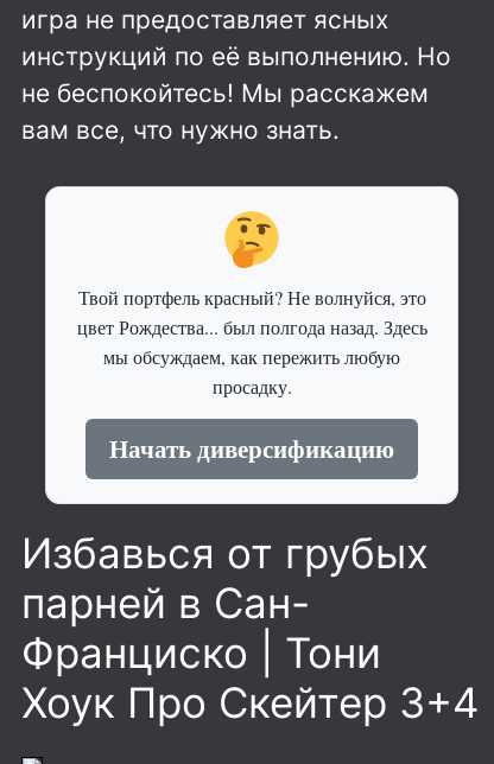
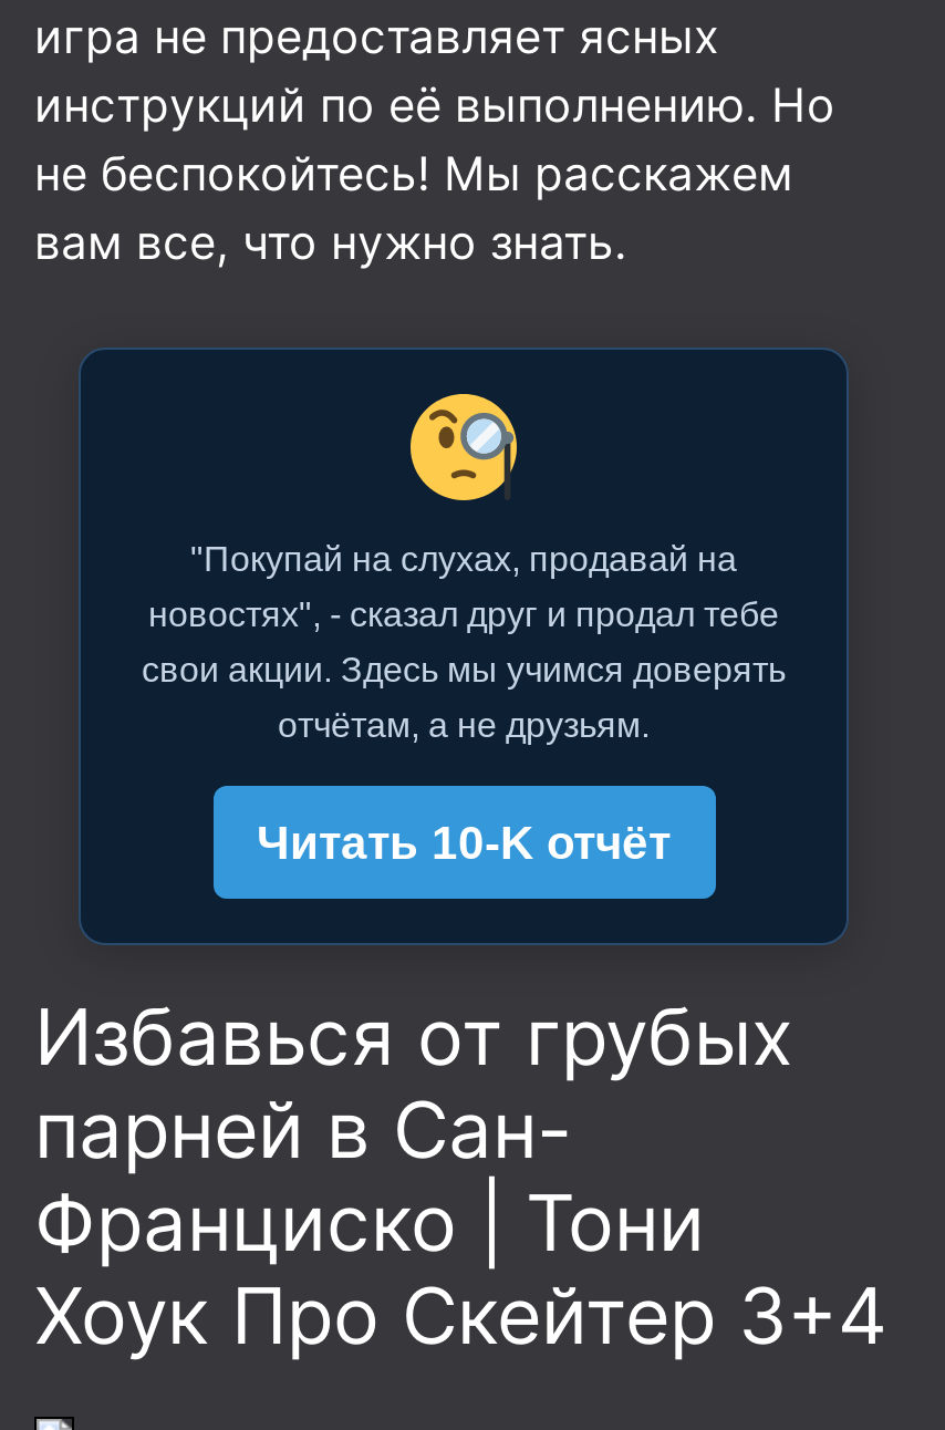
- [image]
- Твой портфель красный? Не волнуйся, это
- цвет Рождества... был полгода назад. Здесь
- мы обсуждаем, как пережить любую
- просадку.
- Начать диверсификацию
+ [image]
+ "Покупай на слухах, продавай на
+ новостях", - сказал друг и продал тебе
+ свои акции. Здесь мы учимся доверять
+ отчётам, а не друзьям.
+ Читать 10-K отчёт
